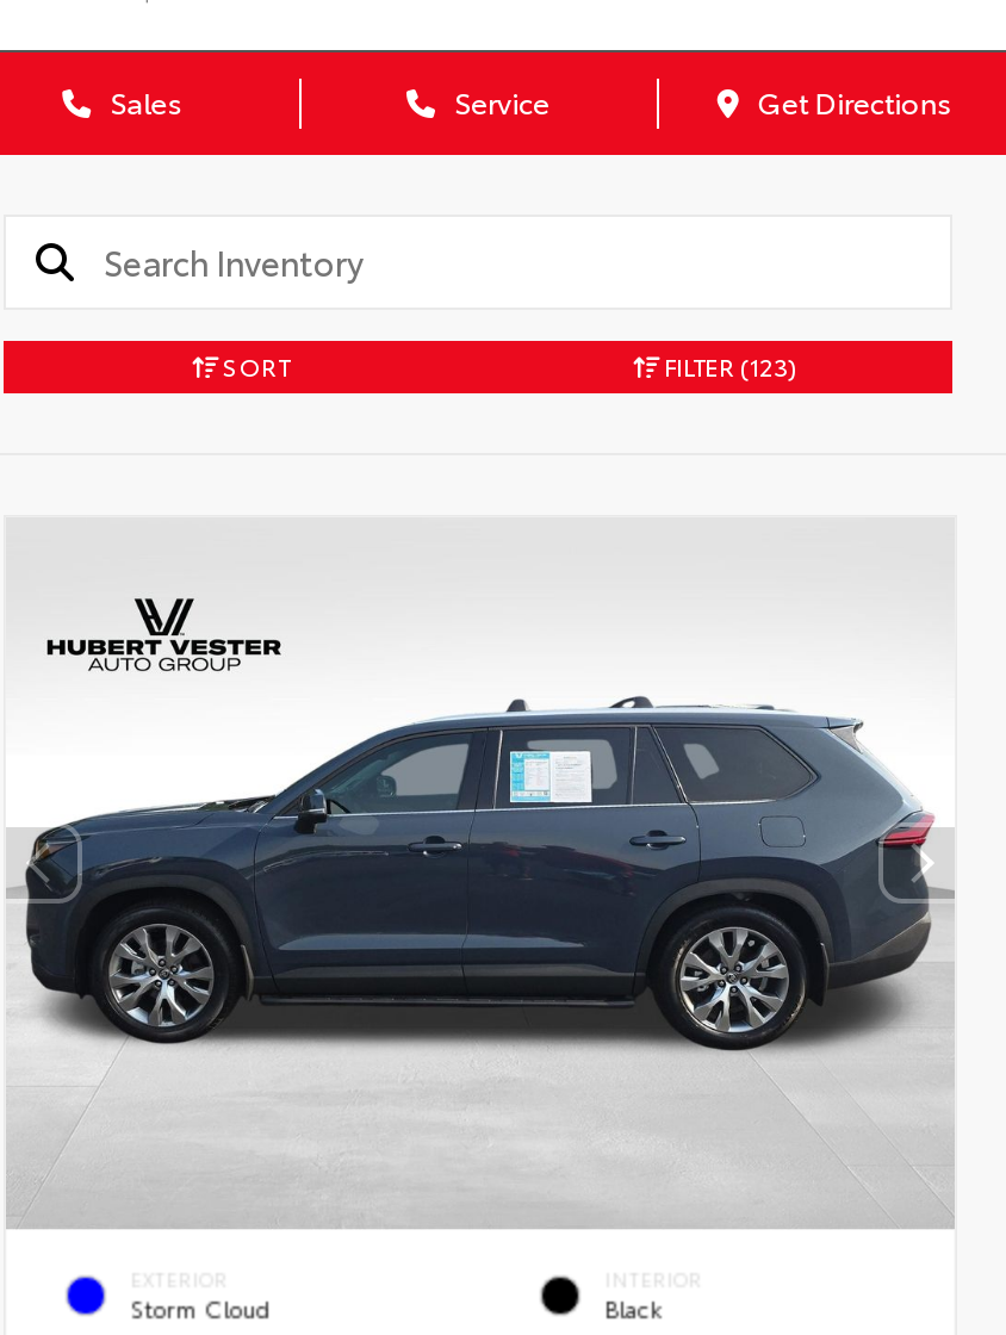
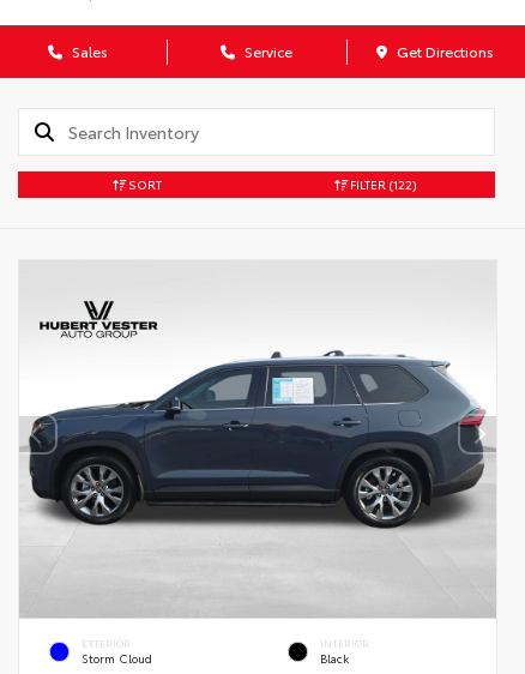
- FILTER (123)
+ FILTER (122)
